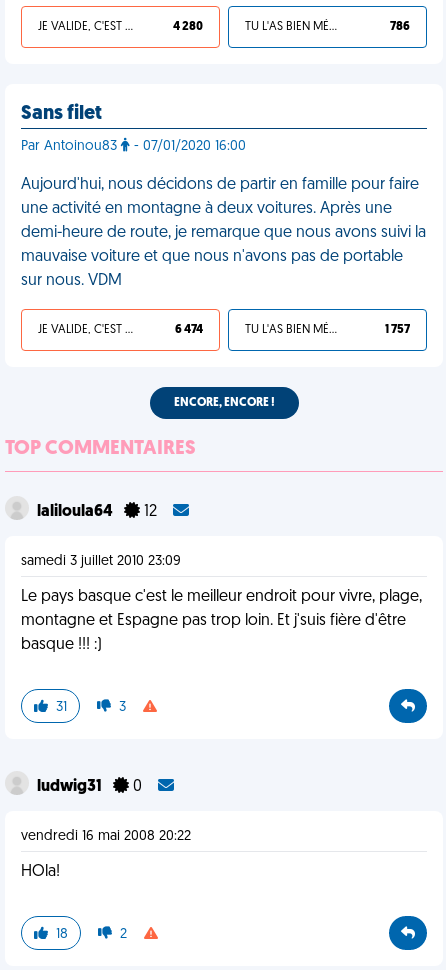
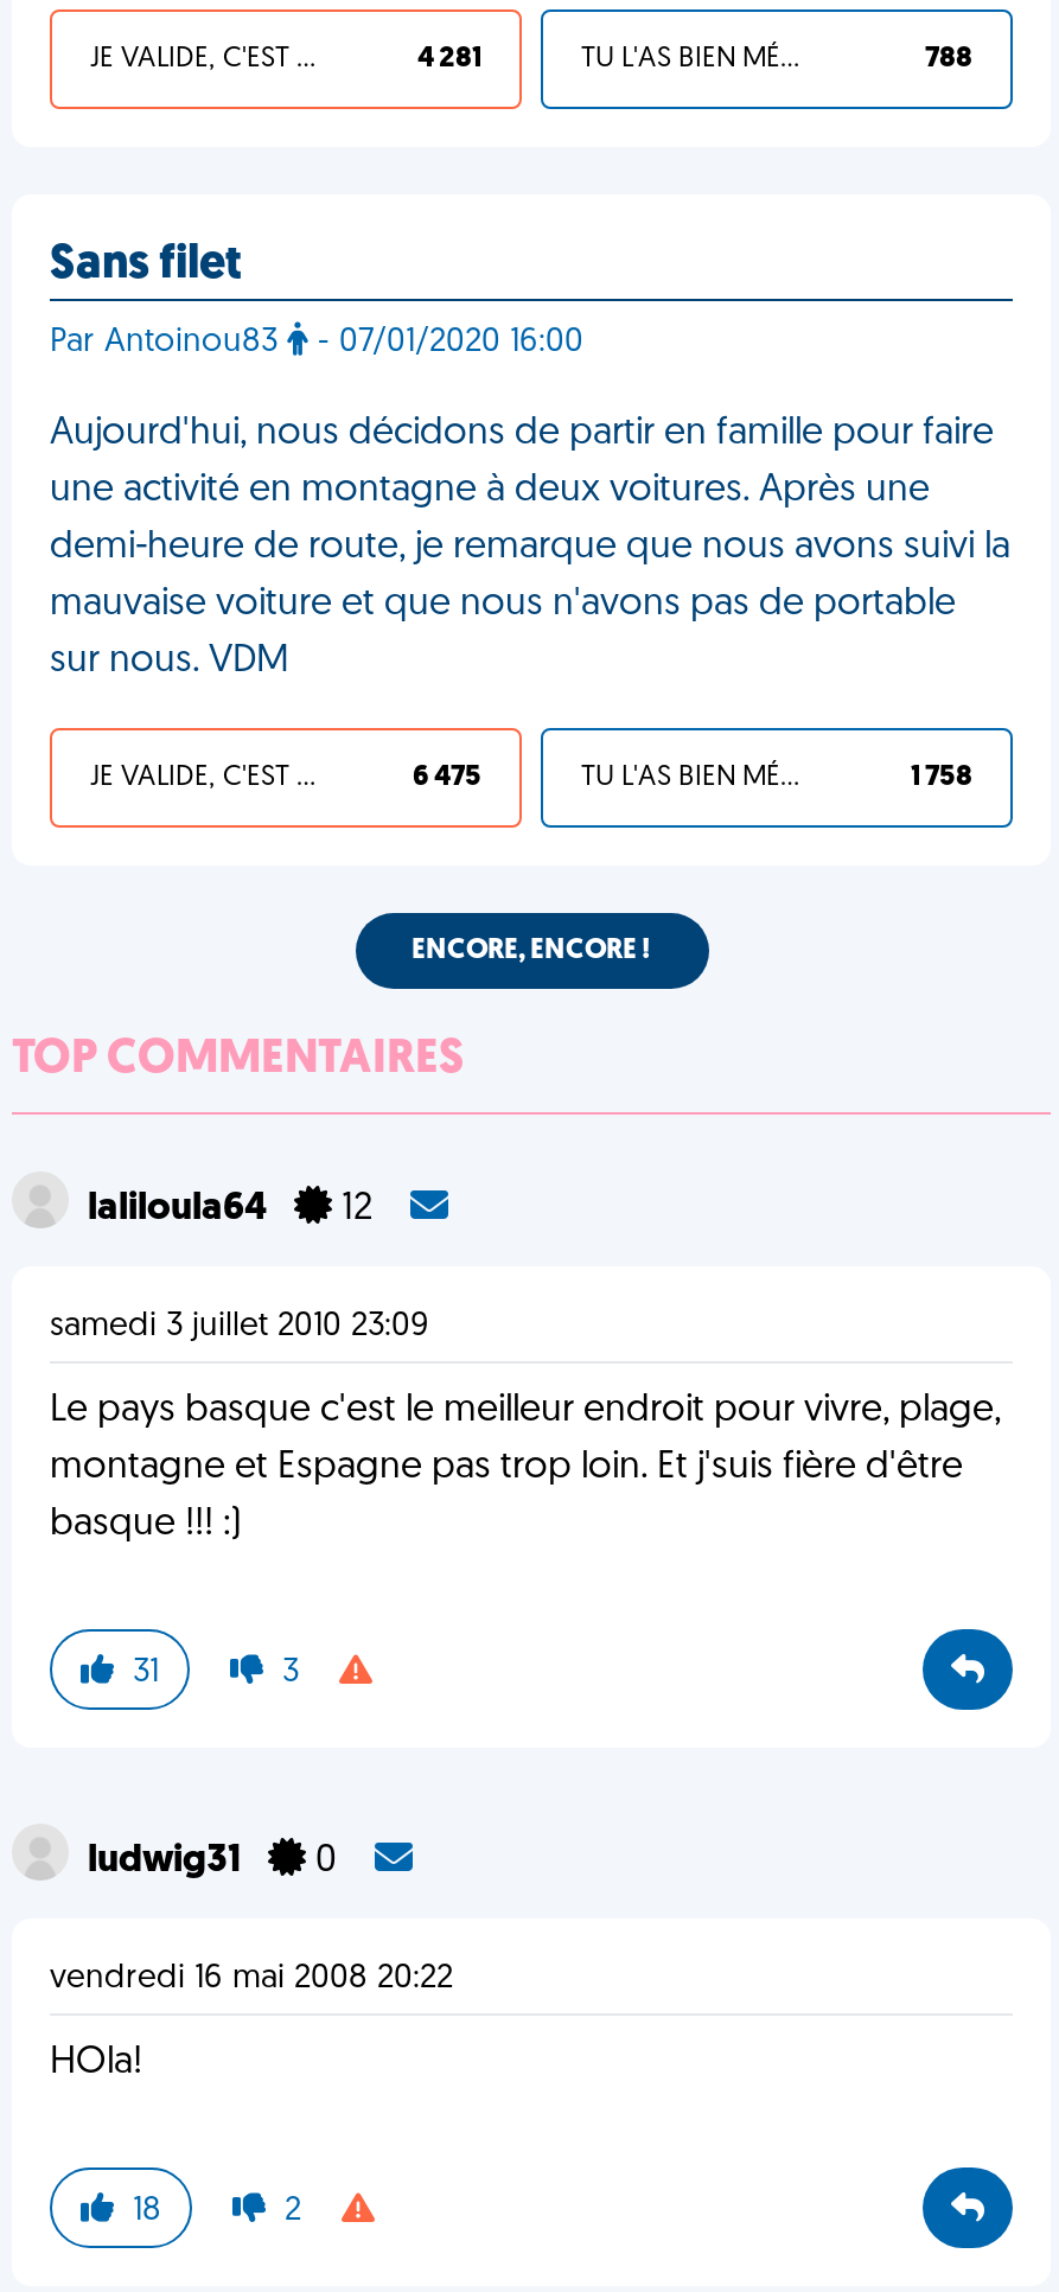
- 4 280
+ 4 281

- 786
+ 788

- 6 474
+ 6 475

- 1 757
+ 1 758
